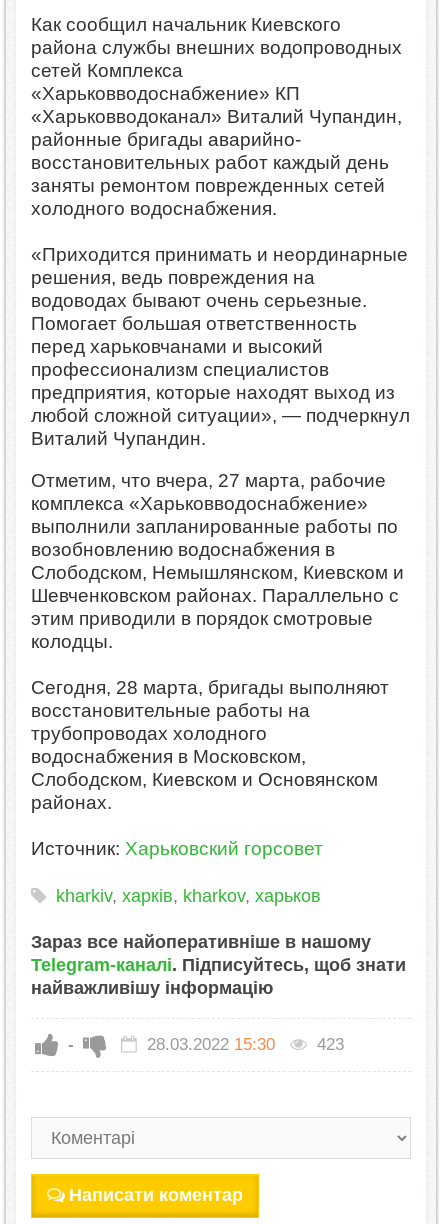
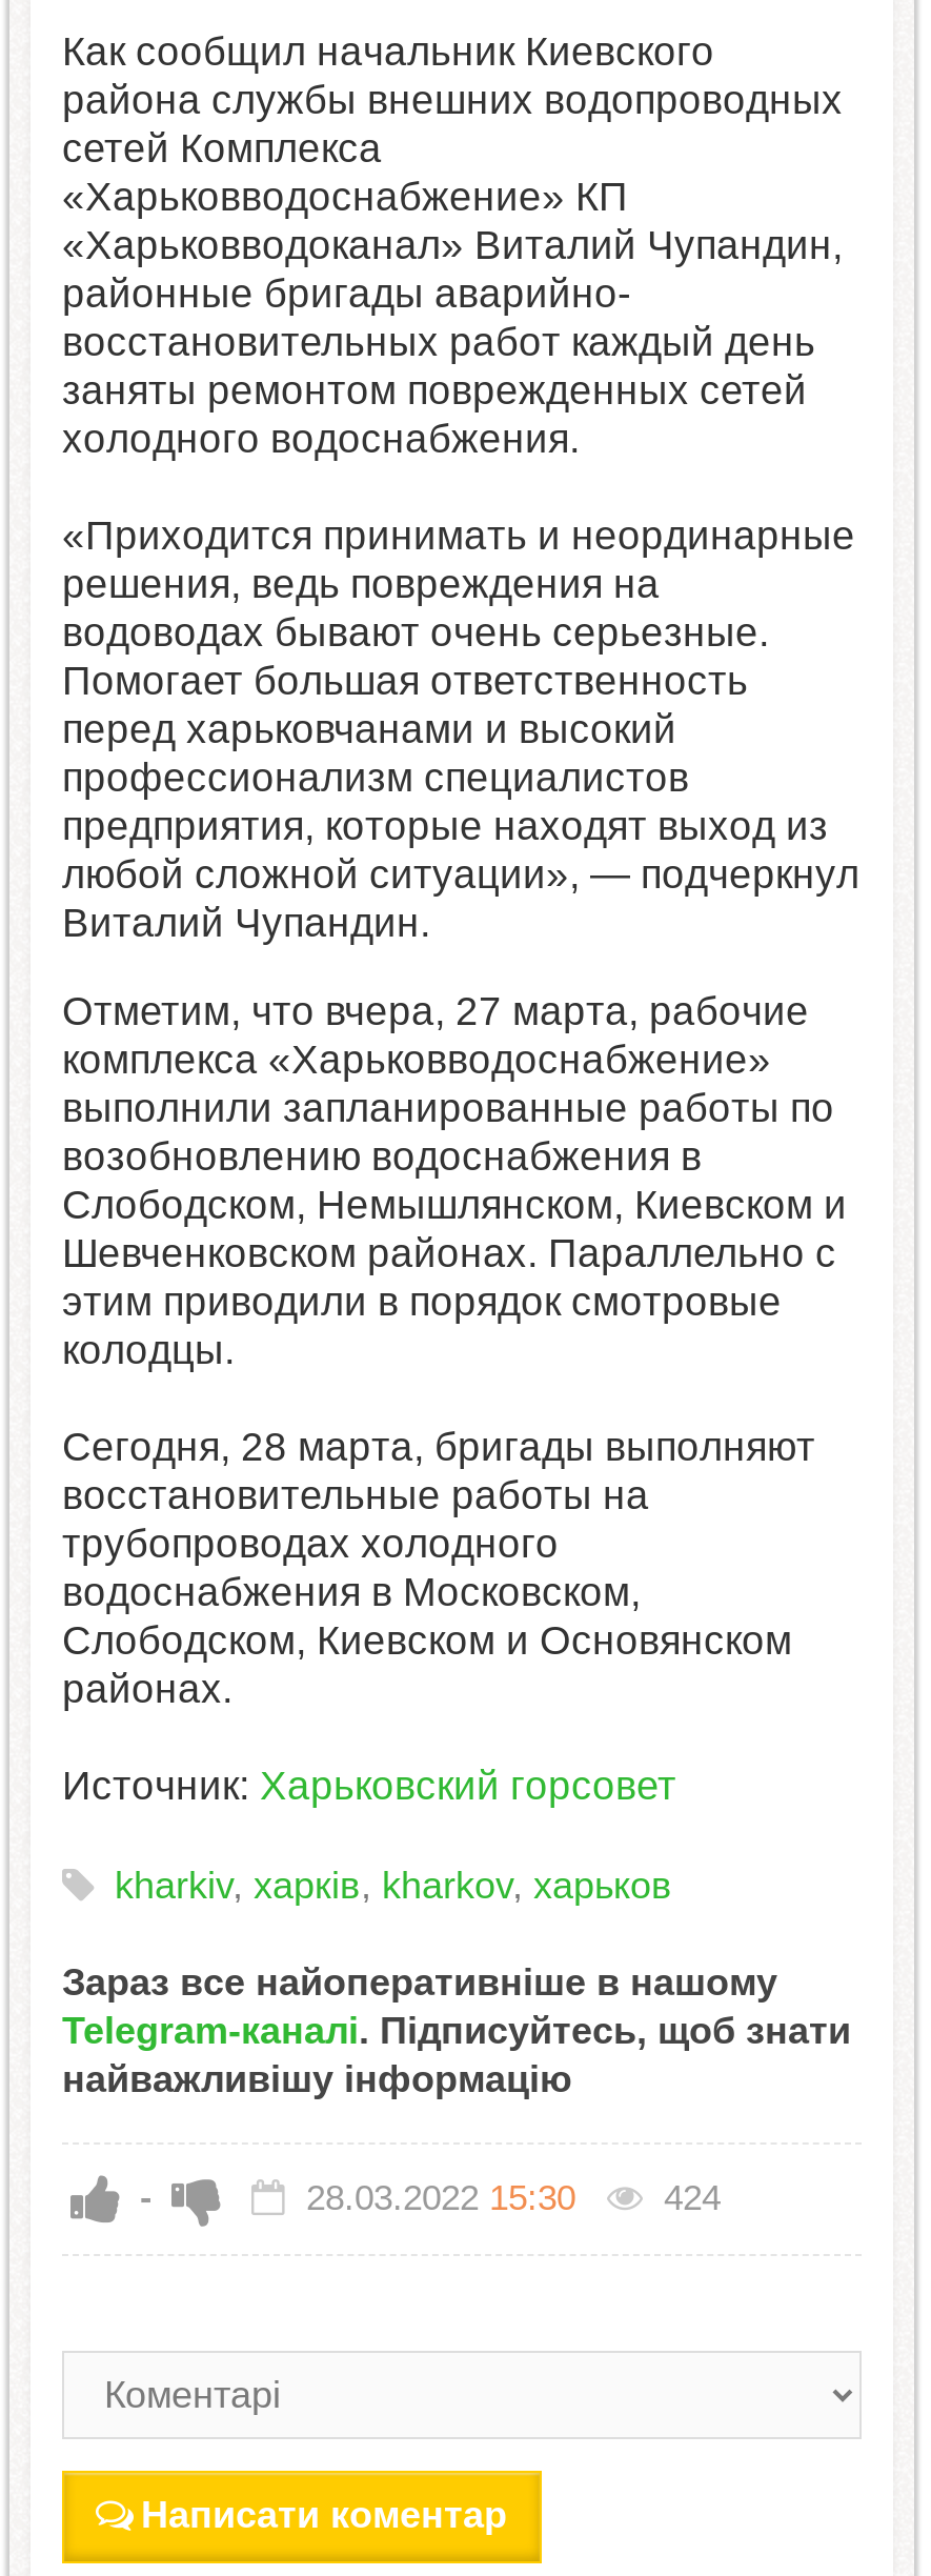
- 28.03.2022 15:30 423
+ 28.03.2022 15:30 424
